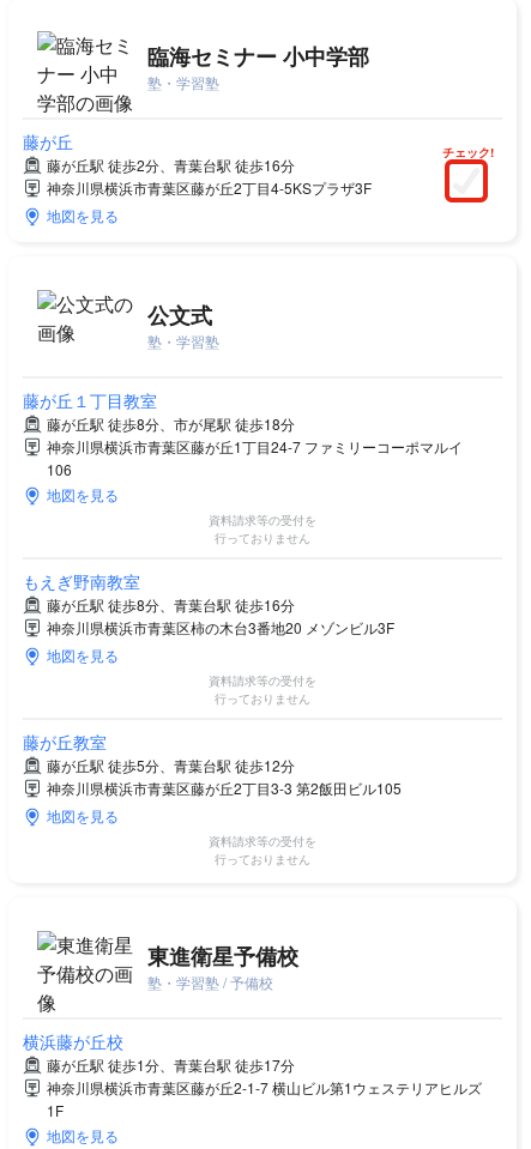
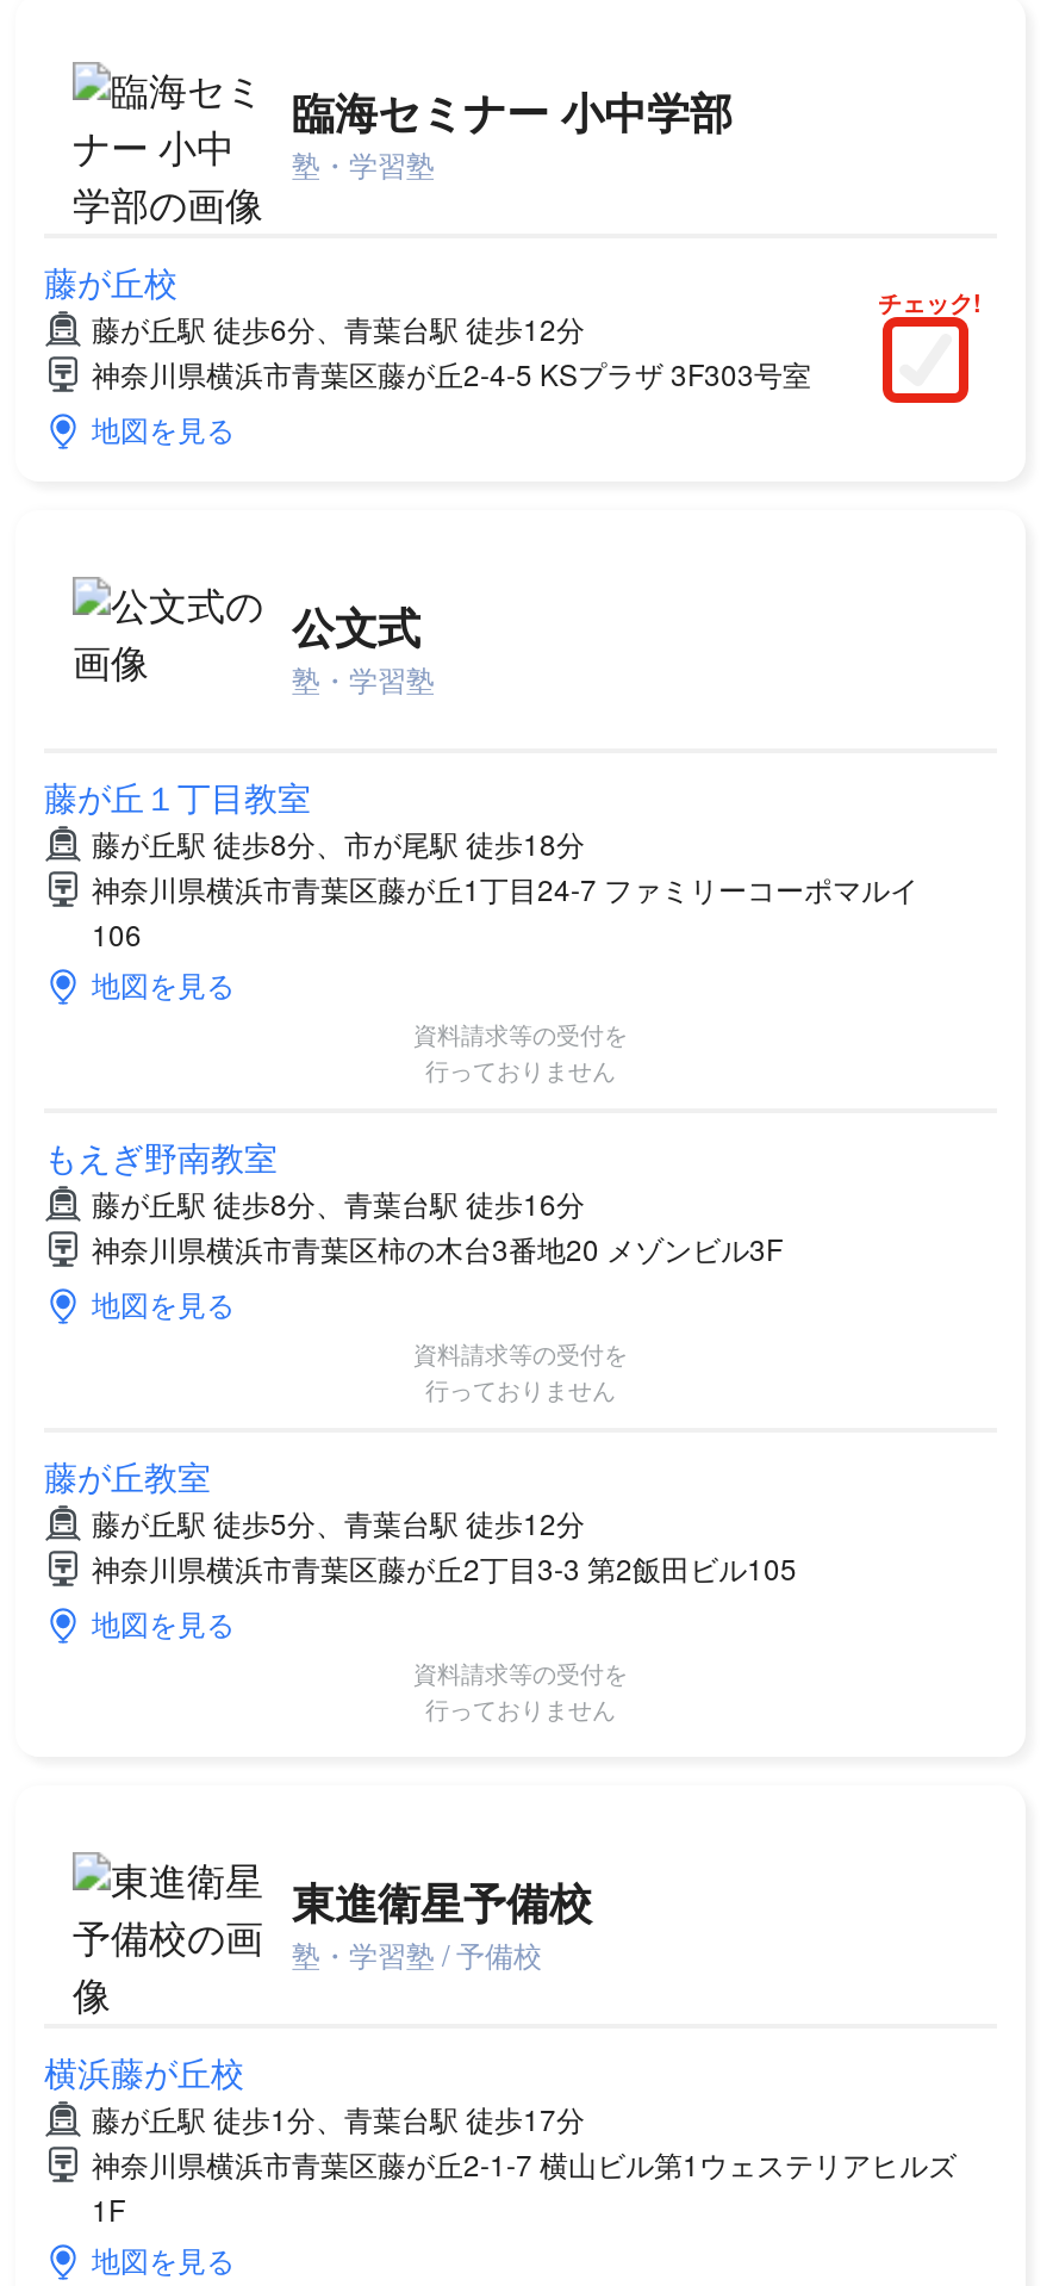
- 藤が丘
- 藤が丘駅 徒歩2分、青葉台駅 徒歩16分
- 神奈川県横浜市青葉区藤が丘2丁目4-5KSプラザ3F
+ 藤が丘校
+ 藤が丘駅 徒歩6分、青葉台駅 徒歩12分
+ 神奈川県横浜市青葉区藤が丘2-4-5 KSプラザ 3F303号室
